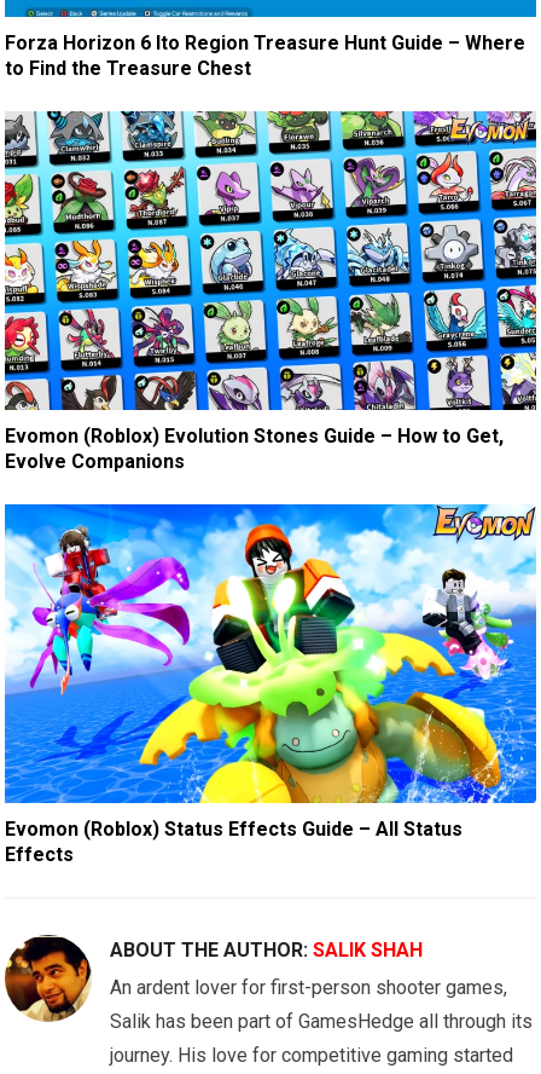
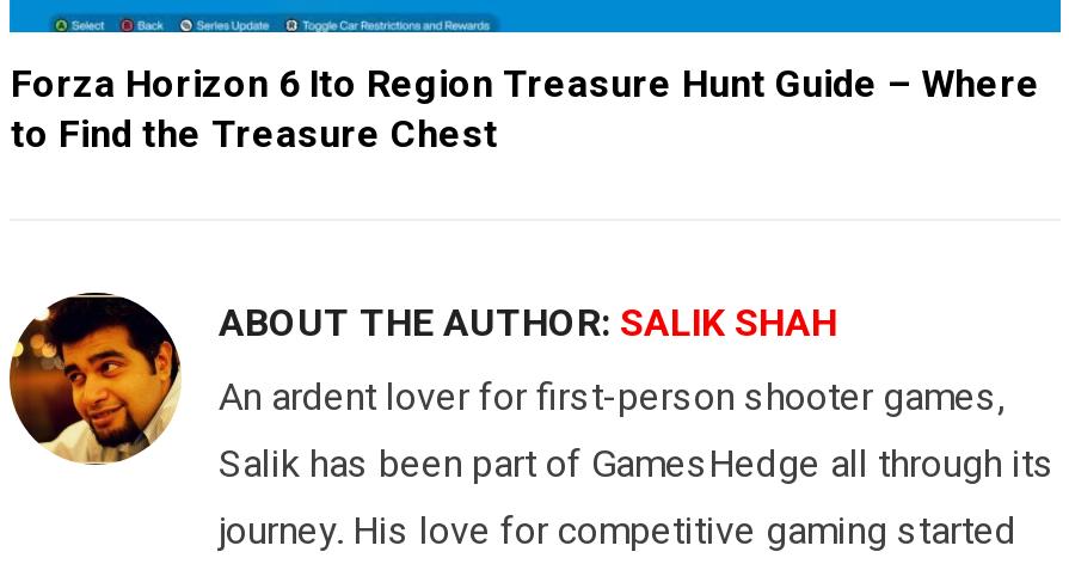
- [image]
- Evomon (Roblox) Evolution Stones Guide – How to Get,
- Evolve Companions

- [image]
- Evomon (Roblox) Status Effects Guide – All Status
- Effects
